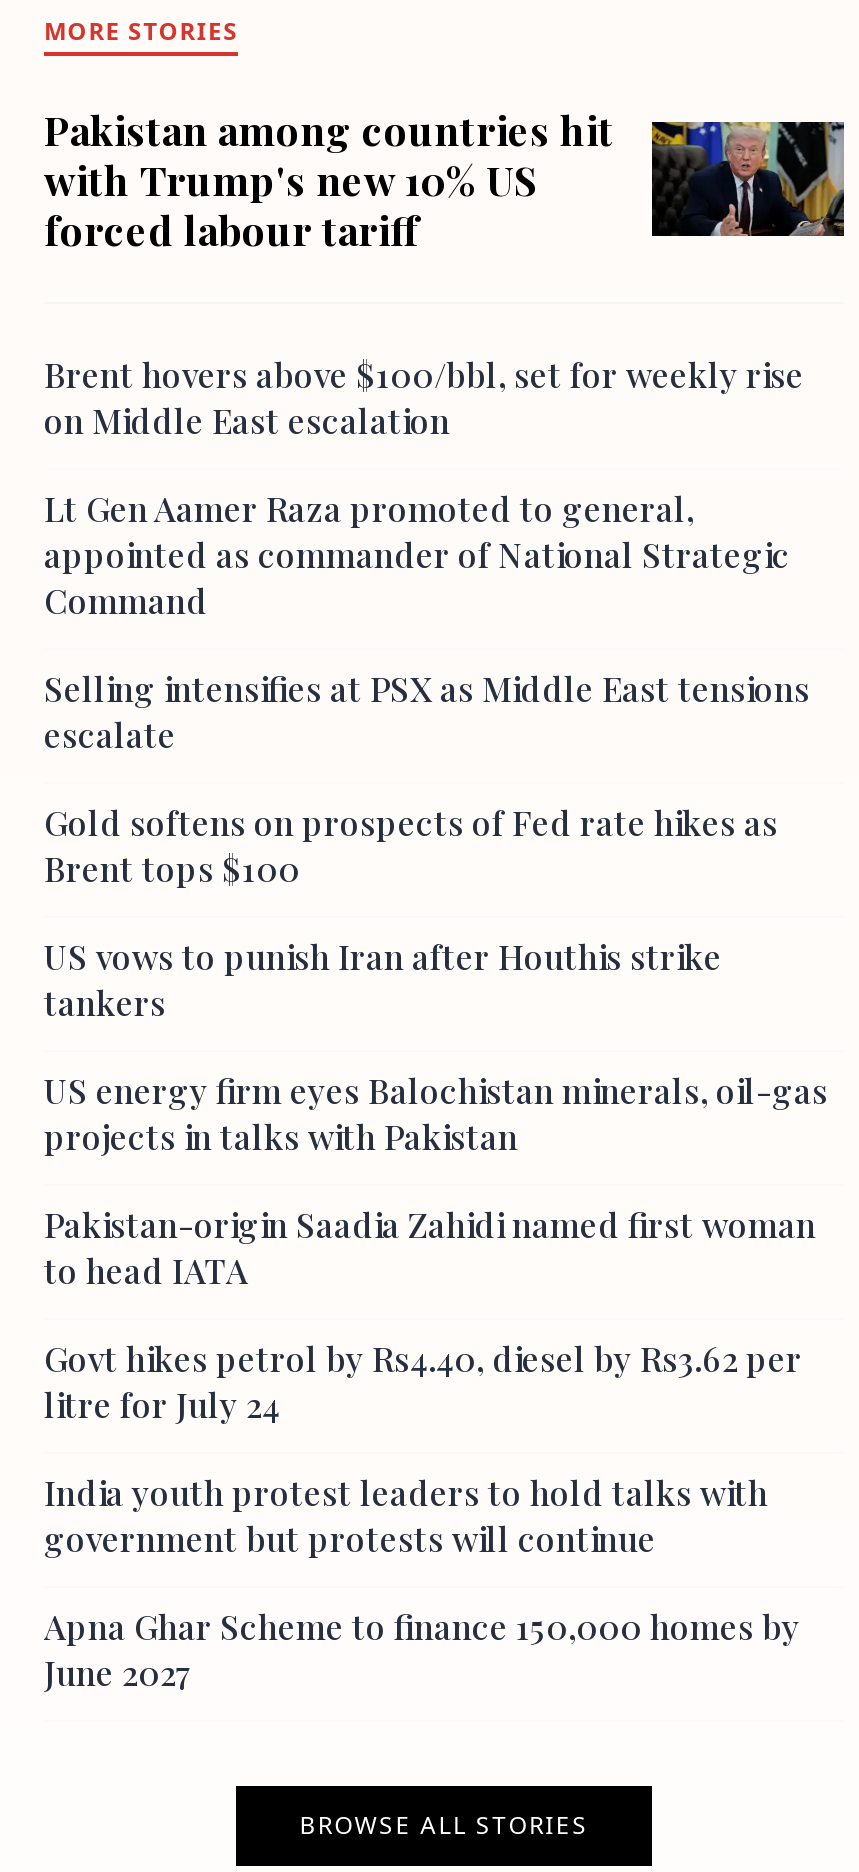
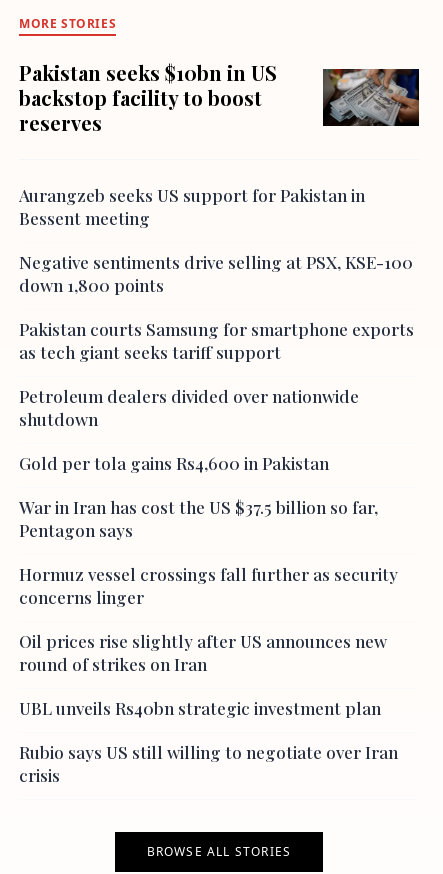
- Pakistan among countries hit
- with Trump's new 10% US
- forced labour tariff
+ Pakistan seeks $10bn in US
+ backstop facility to boost
+ reserves

- [image]
+ [image]

- Brent hovers above $100/bbl, set for weekly rise
- on Middle East escalation
+ Aurangzeb seeks US support for Pakistan in
+ Bessent meeting

- Lt Gen Aamer Raza promoted to general,
- appointed as commander of National Strategic
- Command
+ Negative sentiments drive selling at PSX, KSE-100
+ down 1,800 points

- Selling intensifies at PSX as Middle East tensions
- escalate
+ Pakistan courts Samsung for smartphone exports
+ as tech giant seeks tariff support

- Gold softens on prospects of Fed rate hikes as
- Brent tops $100
+ Petroleum dealers divided over nationwide
+ shutdown

- US vows to punish Iran after Houthis strike
- tankers
+ Gold per tola gains Rs4,600 in Pakistan

- US energy firm eyes Balochistan minerals, oil-gas
- projects in talks with Pakistan
+ War in Iran has cost the US $37.5 billion so far,
+ Pentagon says

- Pakistan-origin Saadia Zahidi named first woman
- to head IATA
+ Hormuz vessel crossings fall further as security
+ concerns linger

- Govt hikes petrol by Rs4.40, diesel by Rs3.62 per
- litre for July 24
+ Oil prices rise slightly after US announces new
+ round of strikes on Iran

- India youth protest leaders to hold talks with
- government but protests will continue
+ UBL unveils Rs40bn strategic investment plan

- Apna Ghar Scheme to finance 150,000 homes by
- June 2027
+ Rubio says US still willing to negotiate over Iran
+ crisis
